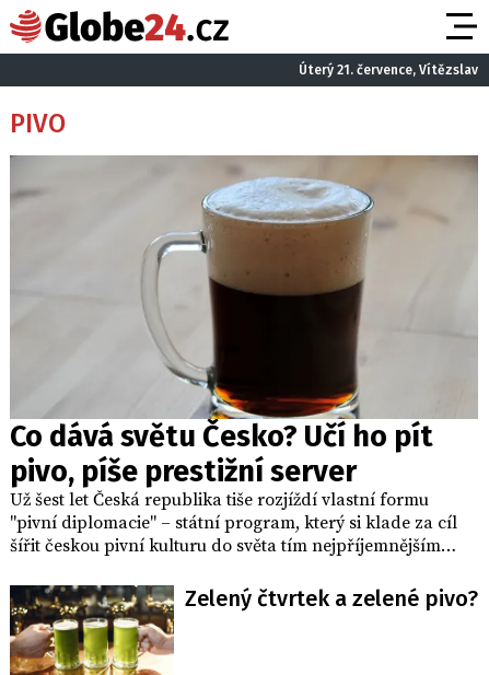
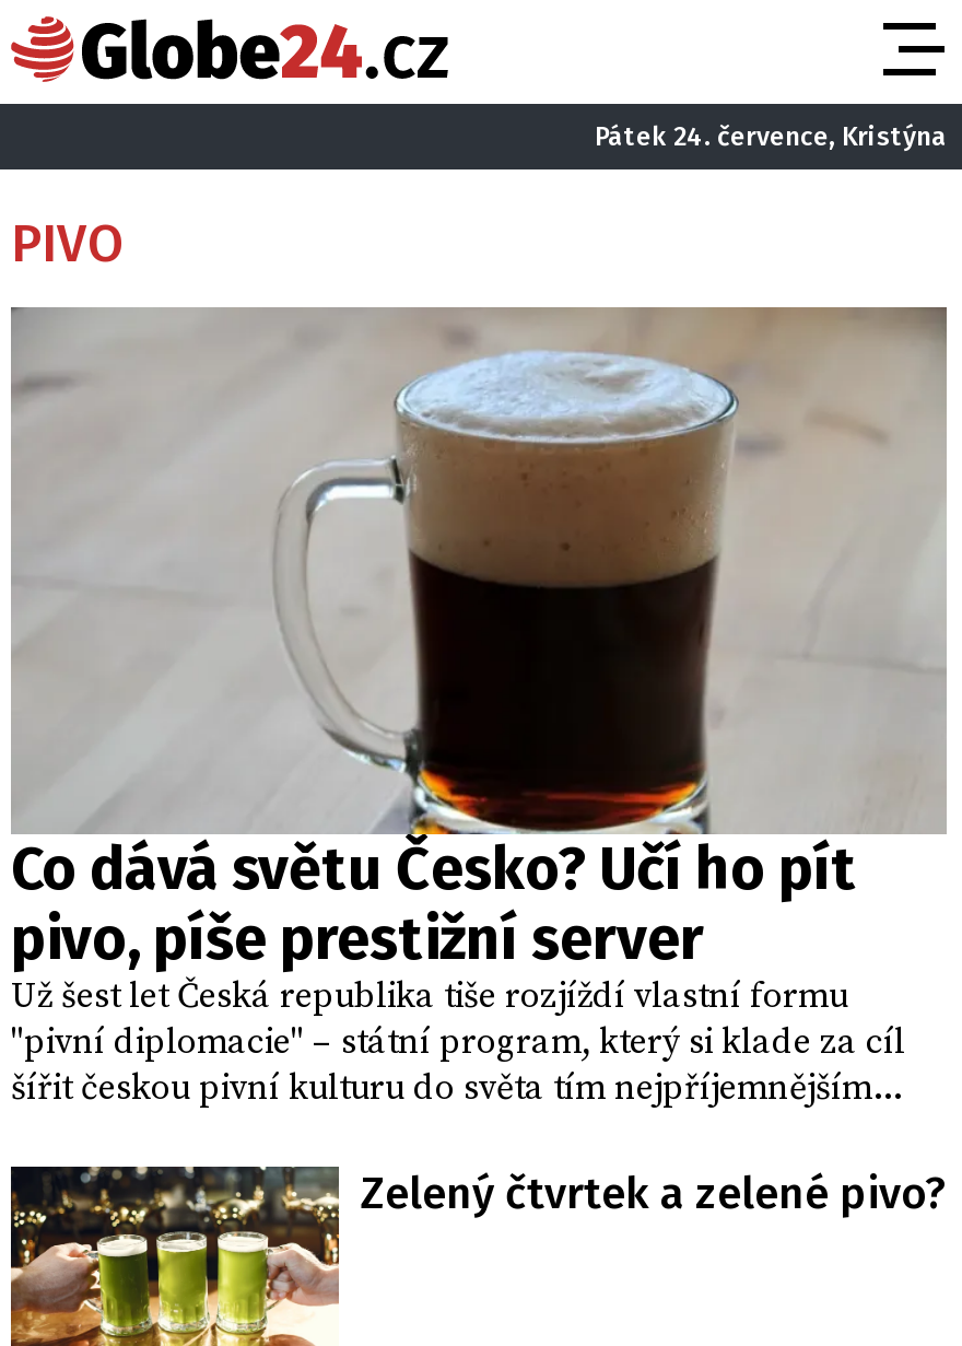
- Úterý 21. července, Vítězslav
+ Pátek 24. července, Kristýna
